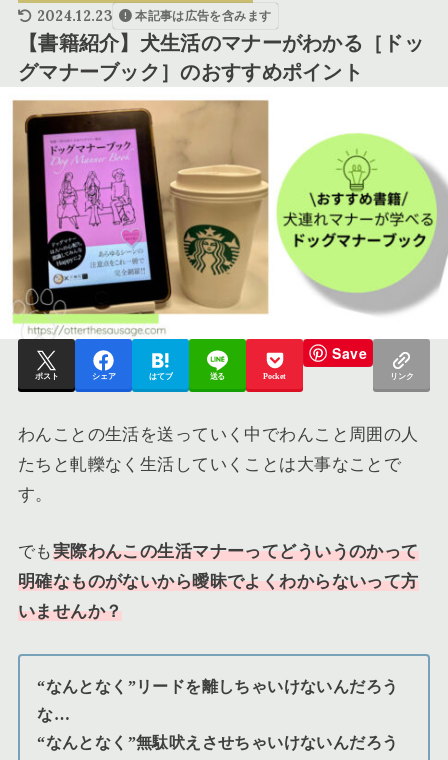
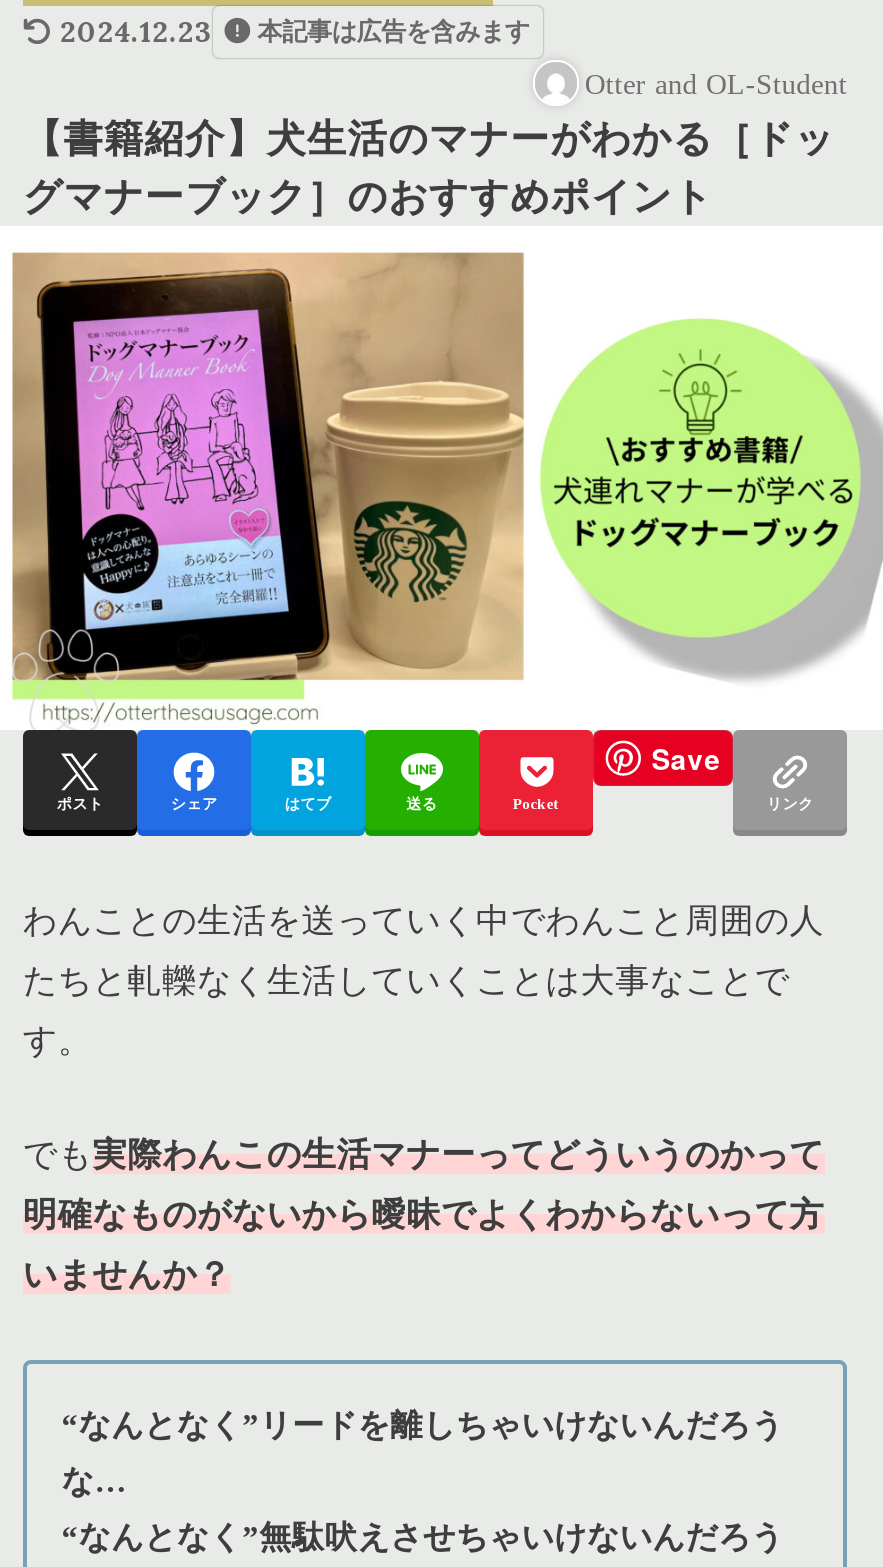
+ Otter and OL-Student
